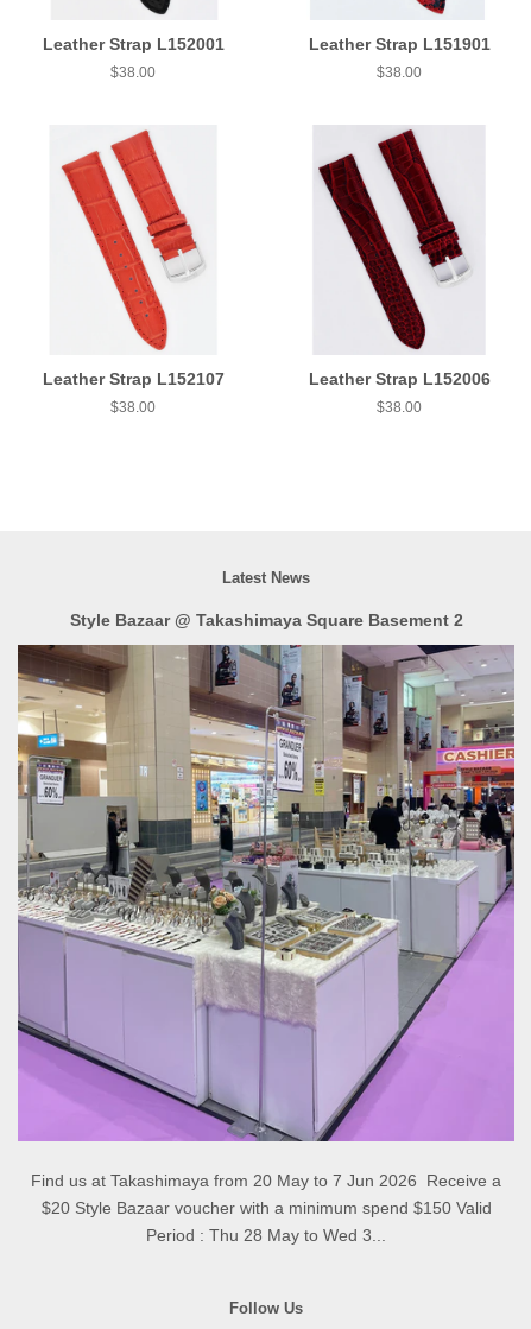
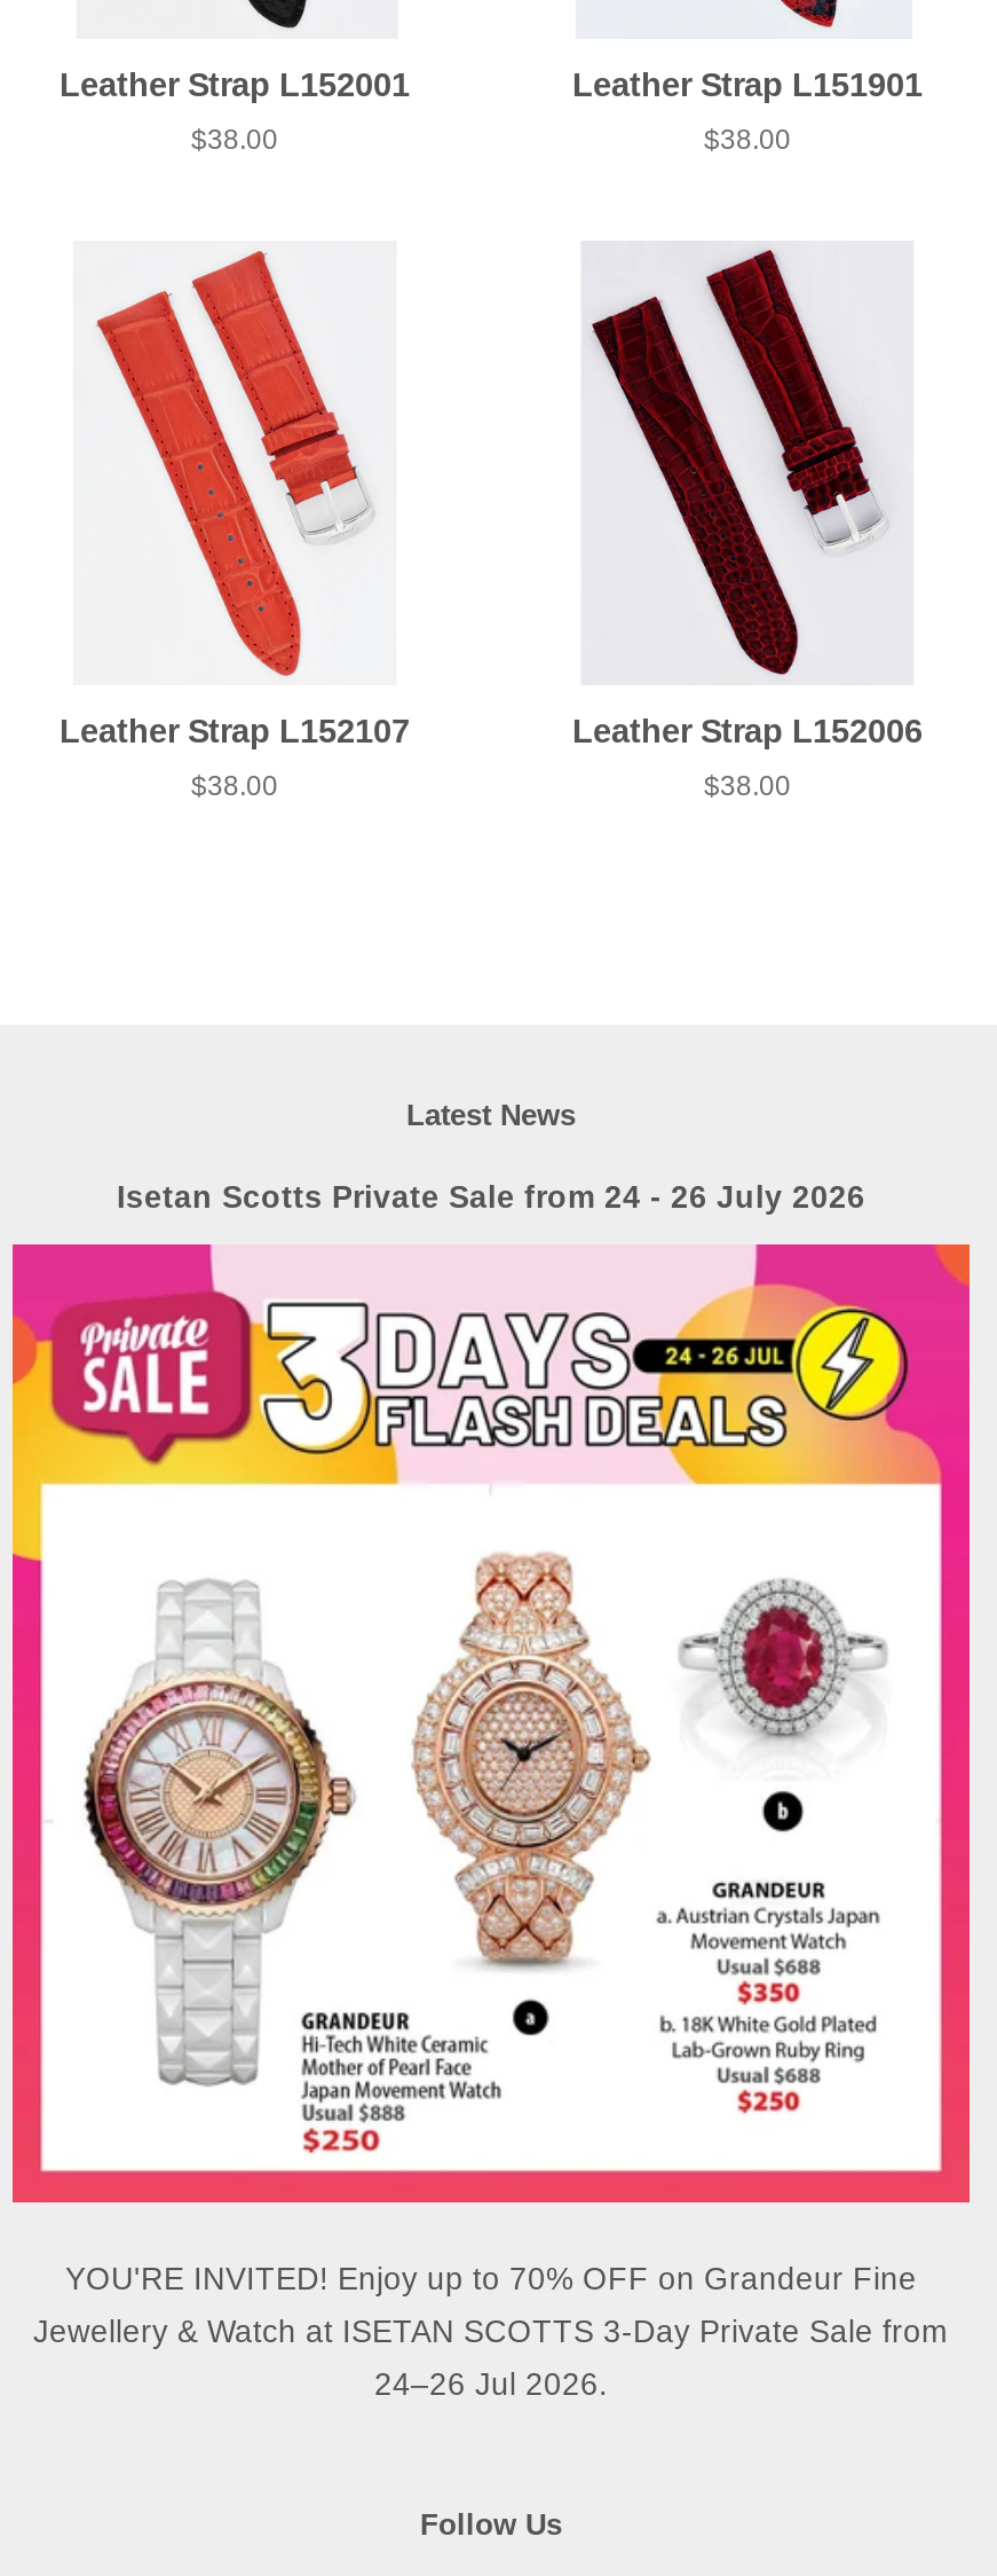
- Style Bazaar @ Takashimaya Square Basement 2
+ Isetan Scotts Private Sale from 24 - 26 July 2026

- [image]
- Find us at Takashimaya from 20 May to 7 Jun 2026 Receive a
+ [image]
+ YOU'RE INVITED! Enjoy up to 70% OFF on Grandeur Fine

- $20 Style Bazaar voucher with a minimum spend $150 Valid
+ Jewellery & Watch at ISETAN SCOTTS 3-Day Private Sale from

- Period : Thu 28 May to Wed 3...
+ 24–26 Jul 2026.
